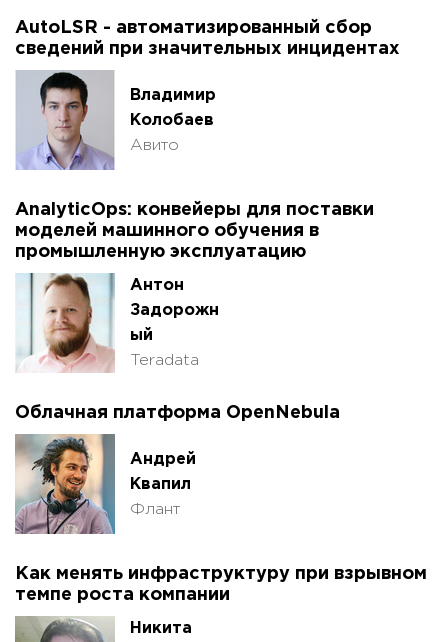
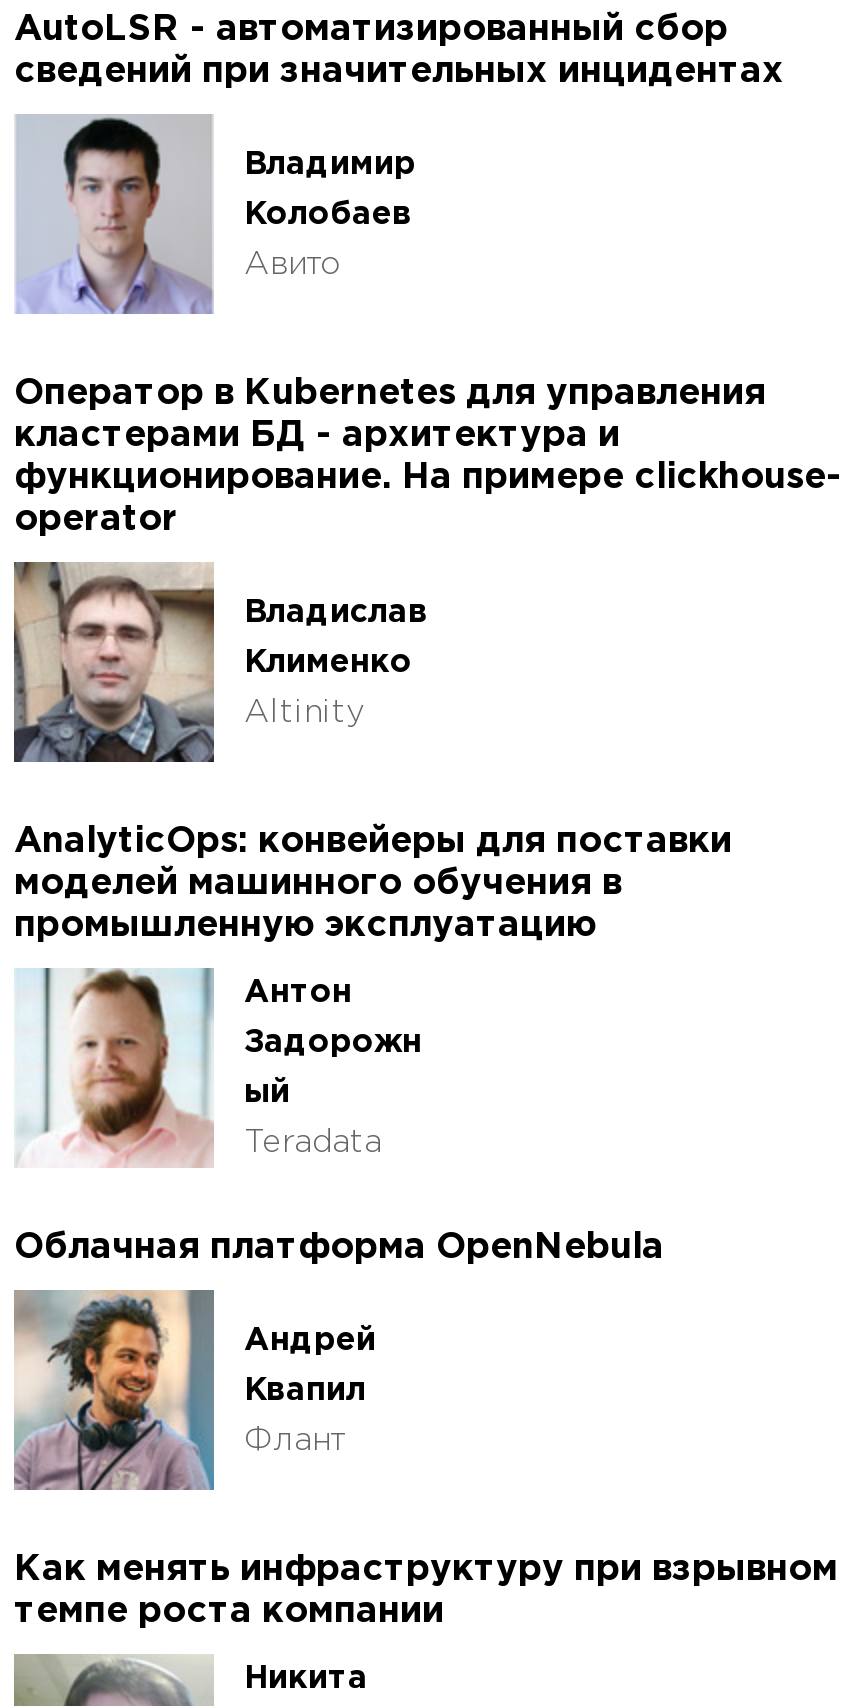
+ [image]
+ Оператор в Kubernetes для управления
+ кластерами БД - архитектура и
+ функционирование. На примере clickhouse-
+ operator
+ Владислав
+ Клименко
+ Altinity
